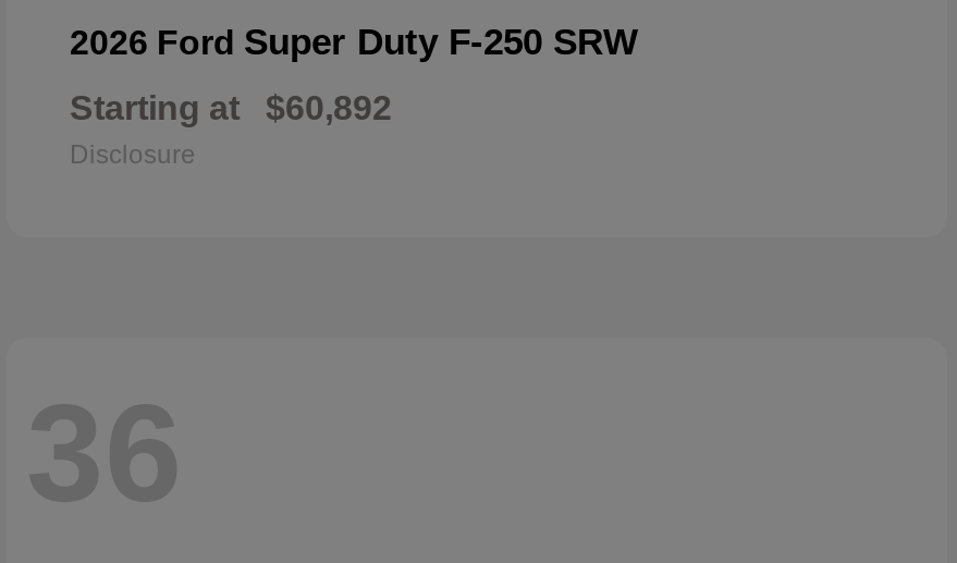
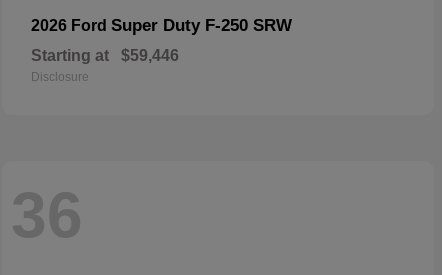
- Starting at $60,892
+ Starting at $59,446
